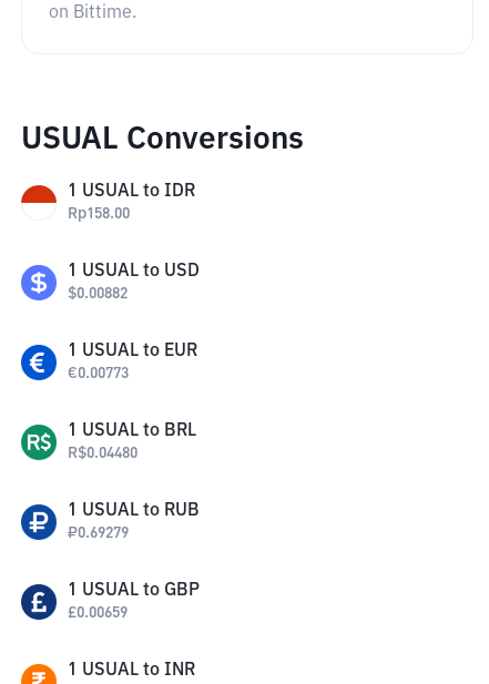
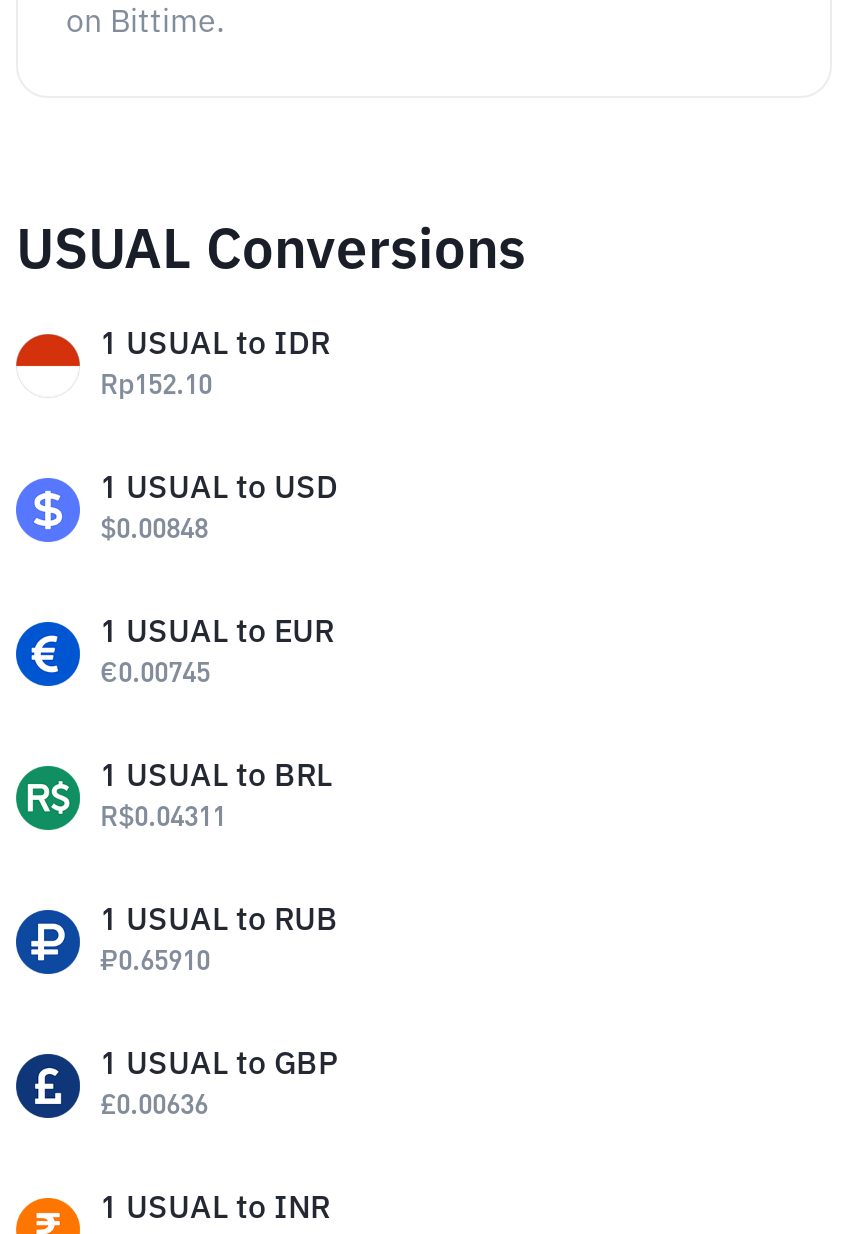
- Rp158.00
+ Rp152.10

- $0.00882
+ $0.00848

- €0.00773
+ €0.00745

- R$0.04480
+ R$0.04311

- ₽0.69279
+ ₽0.65910

- £0.00659
+ £0.00636
